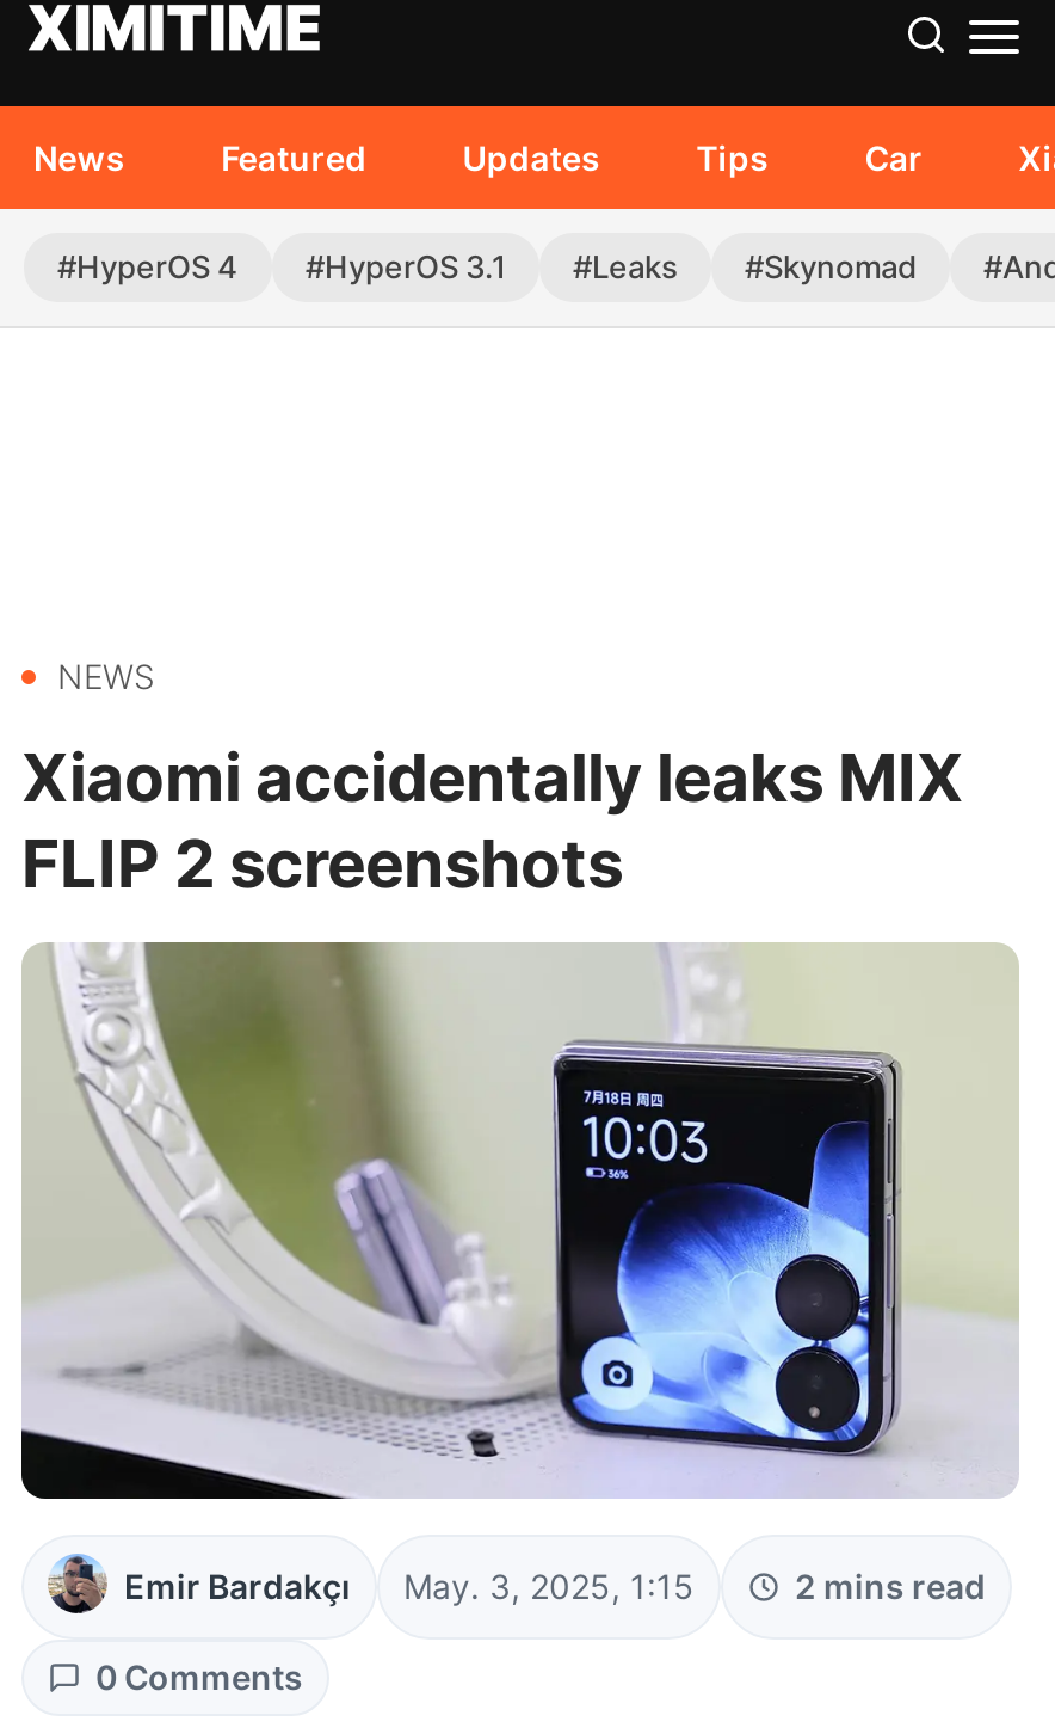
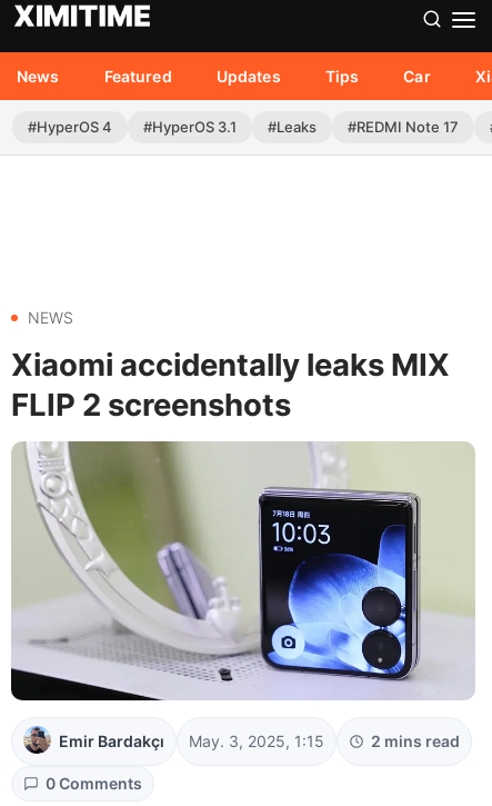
- #Skynomad
+ #REDMI Note 17
